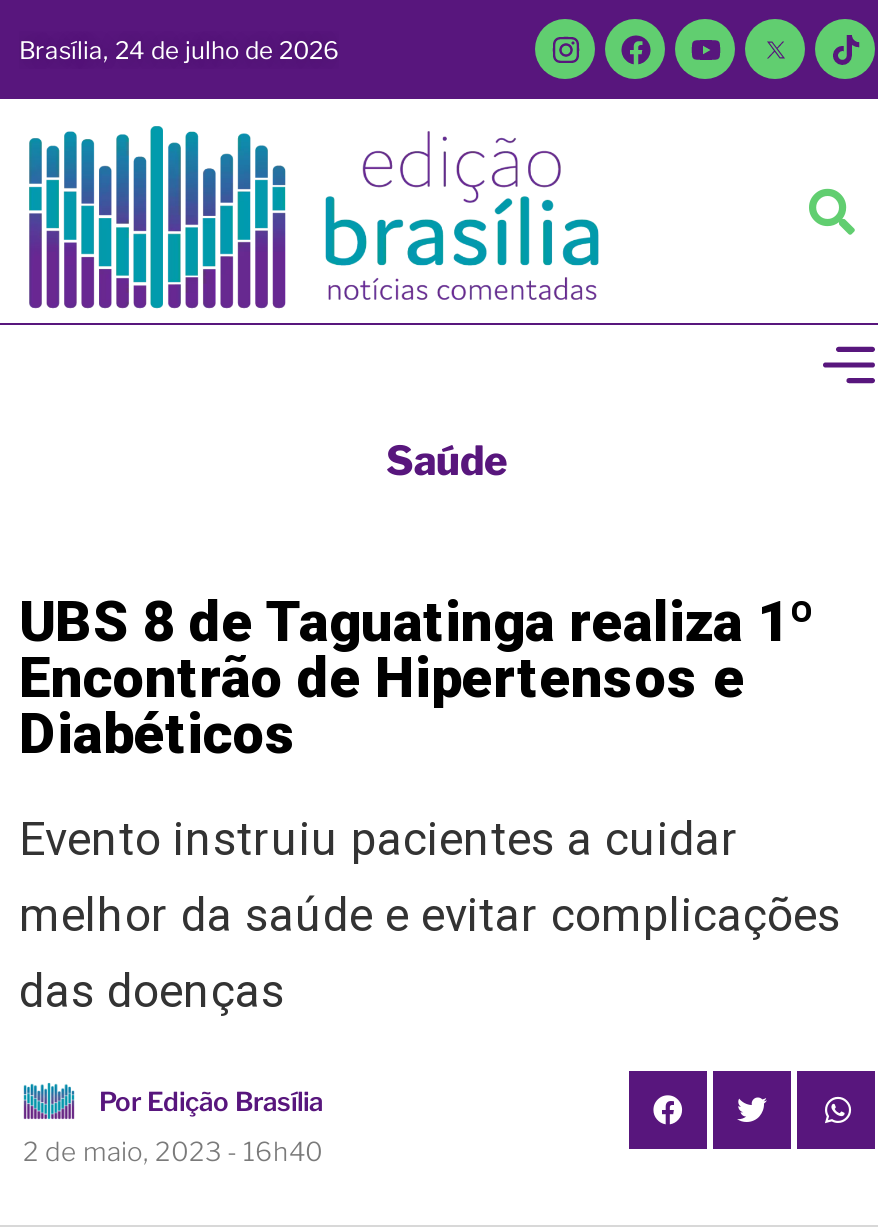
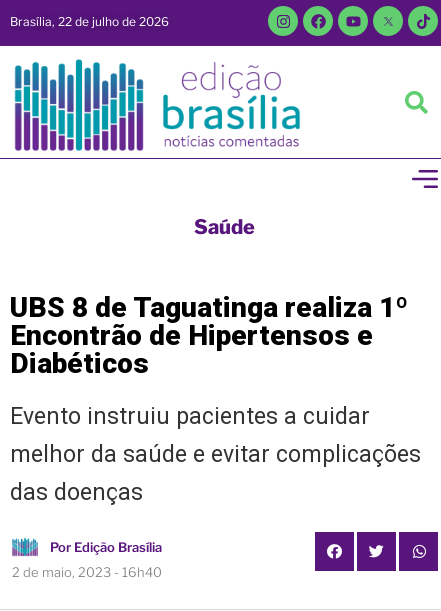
- Brasília, 24 de julho de 2026
+ Brasília, 22 de julho de 2026
